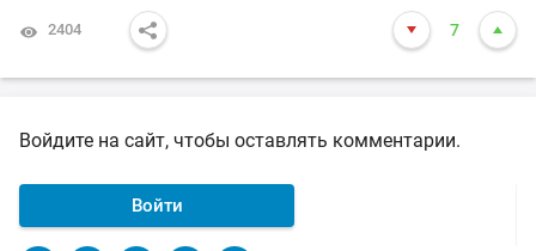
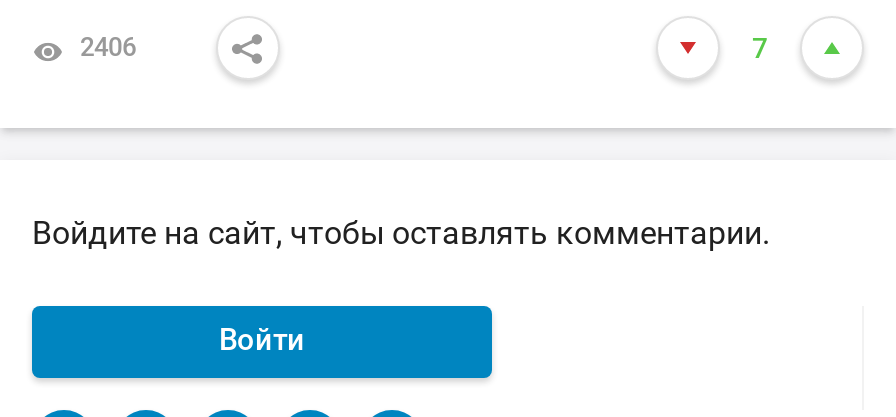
- 2404
+ 2406
